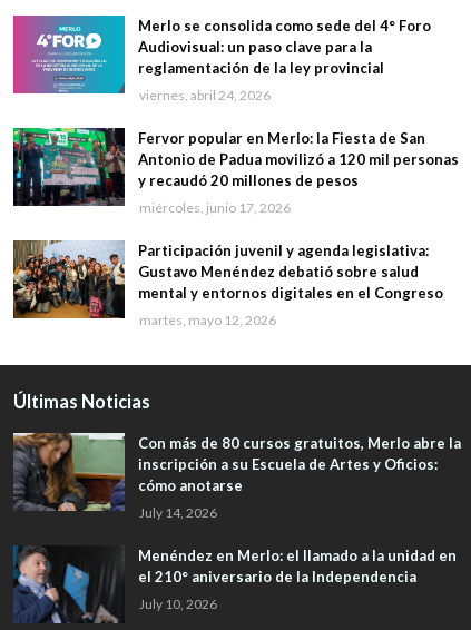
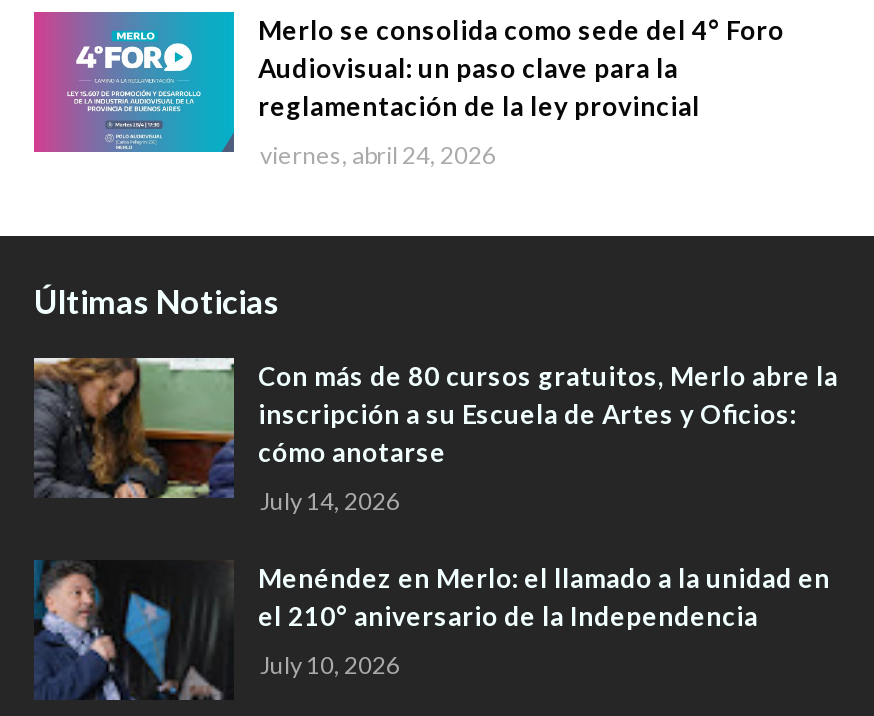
- [image]
- Fervor popular en Merlo: la Fiesta de San
- Antonio de Padua movilizó a 120 mil personas
- y recaudó 20 millones de pesos
- miércoles, junio 17, 2026
- Participación juvenil y agenda legislativa:
- Gustavo Menéndez debatió sobre salud
- mental y entornos digitales en el Congreso
- martes, mayo 12, 2026

- [image]
